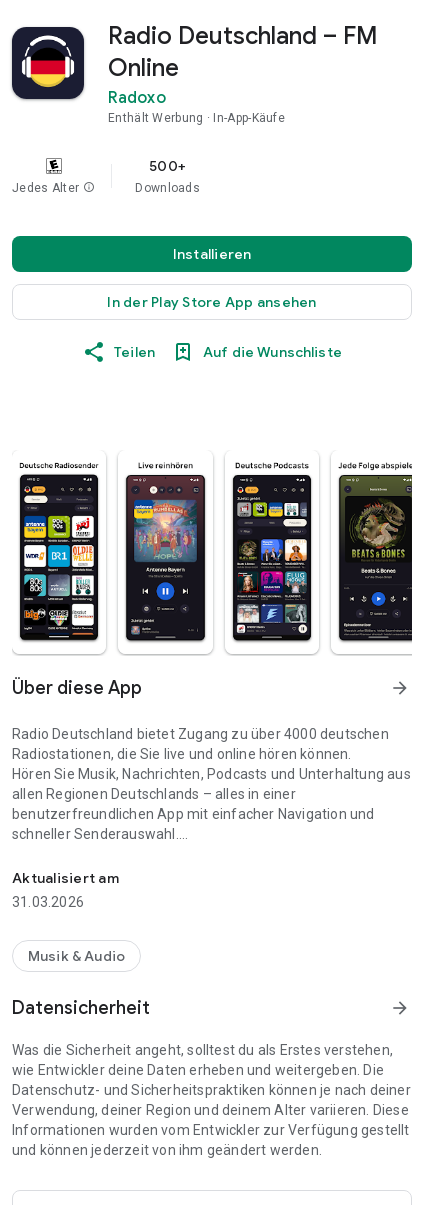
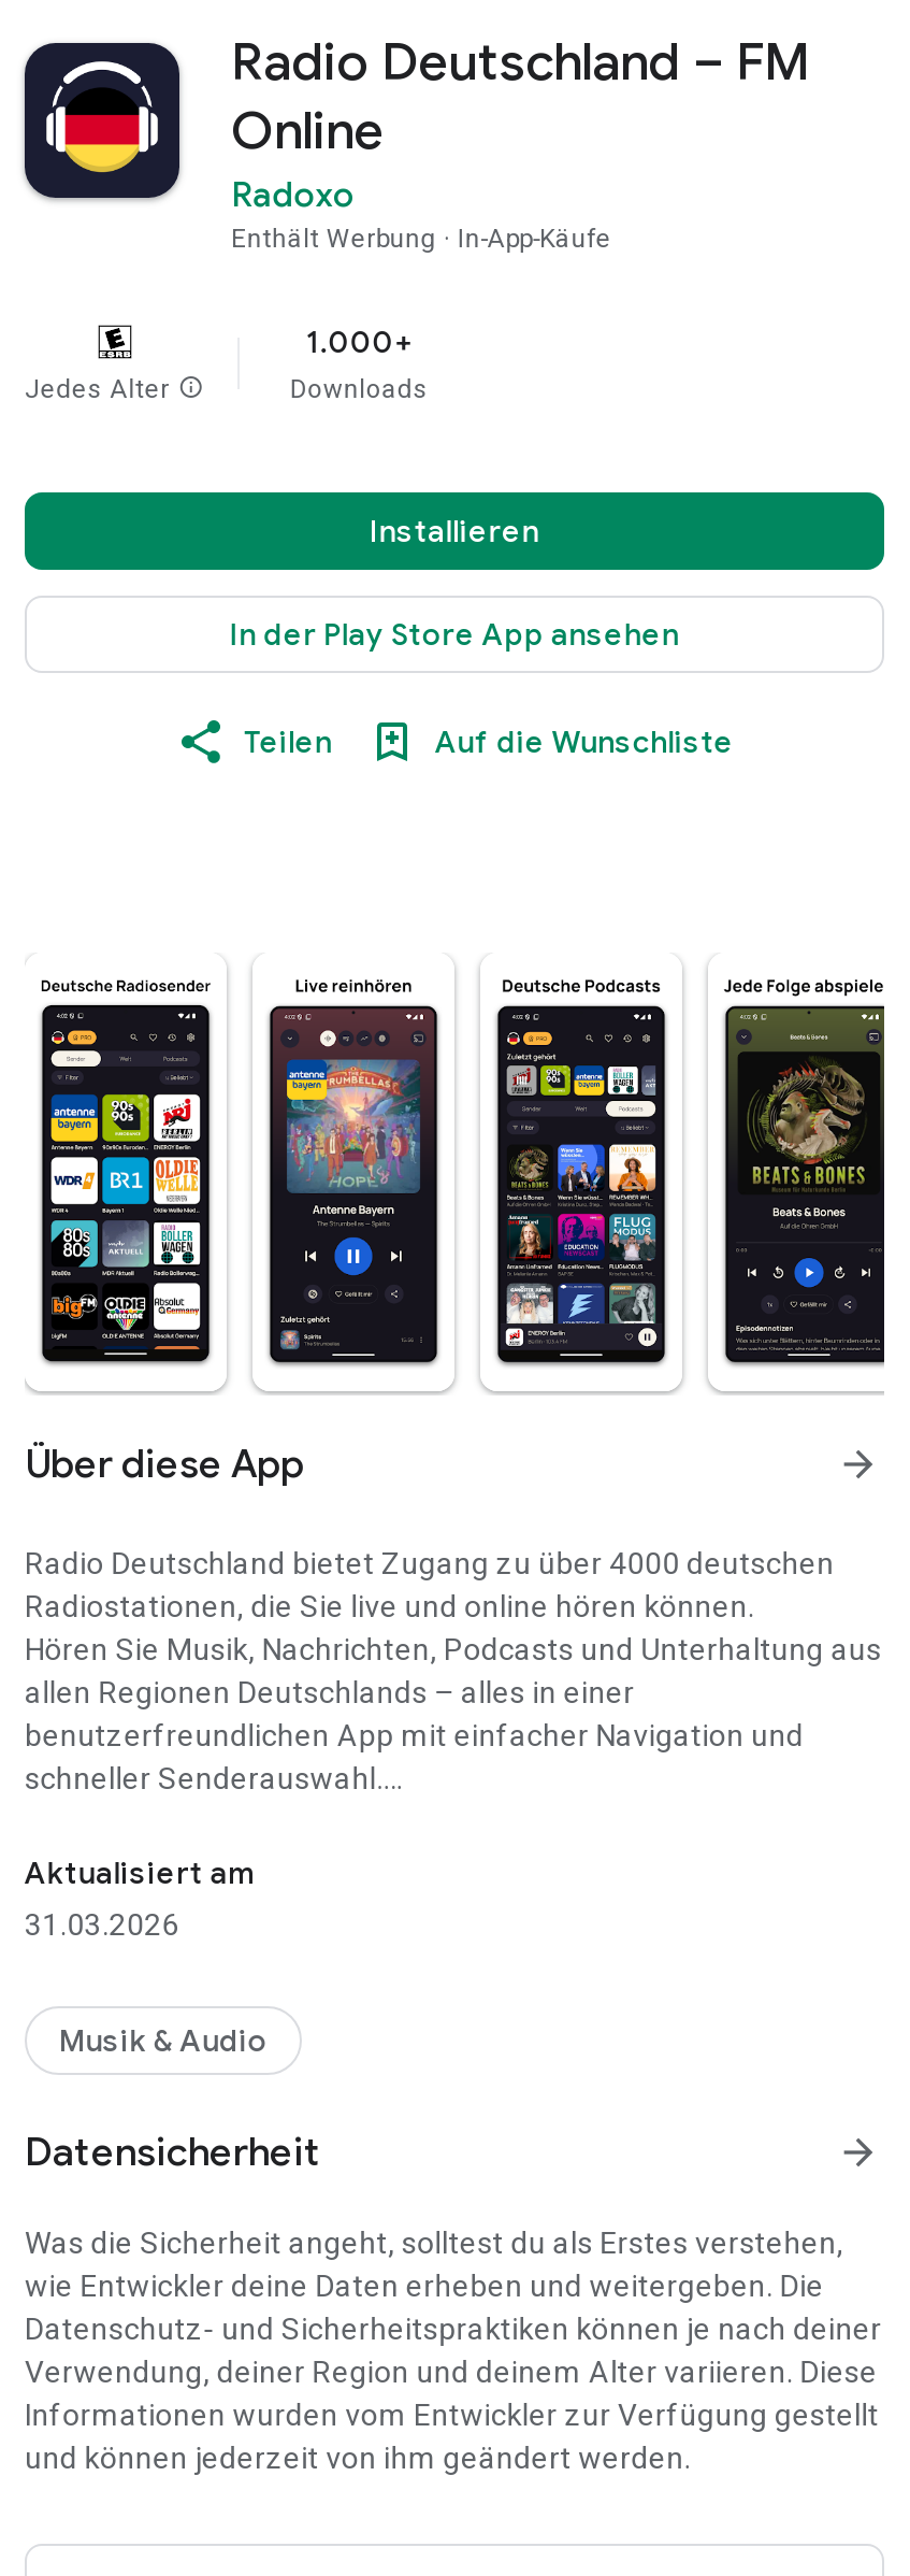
- 500+
+ 1.000+
